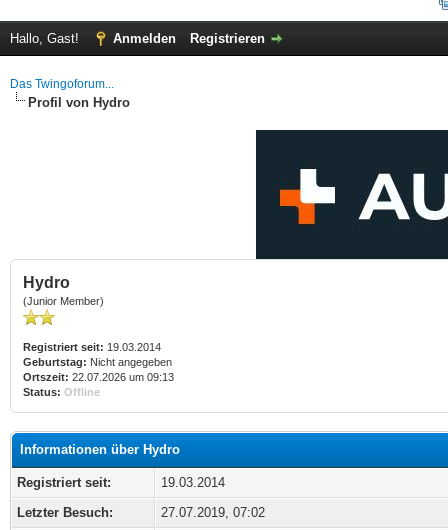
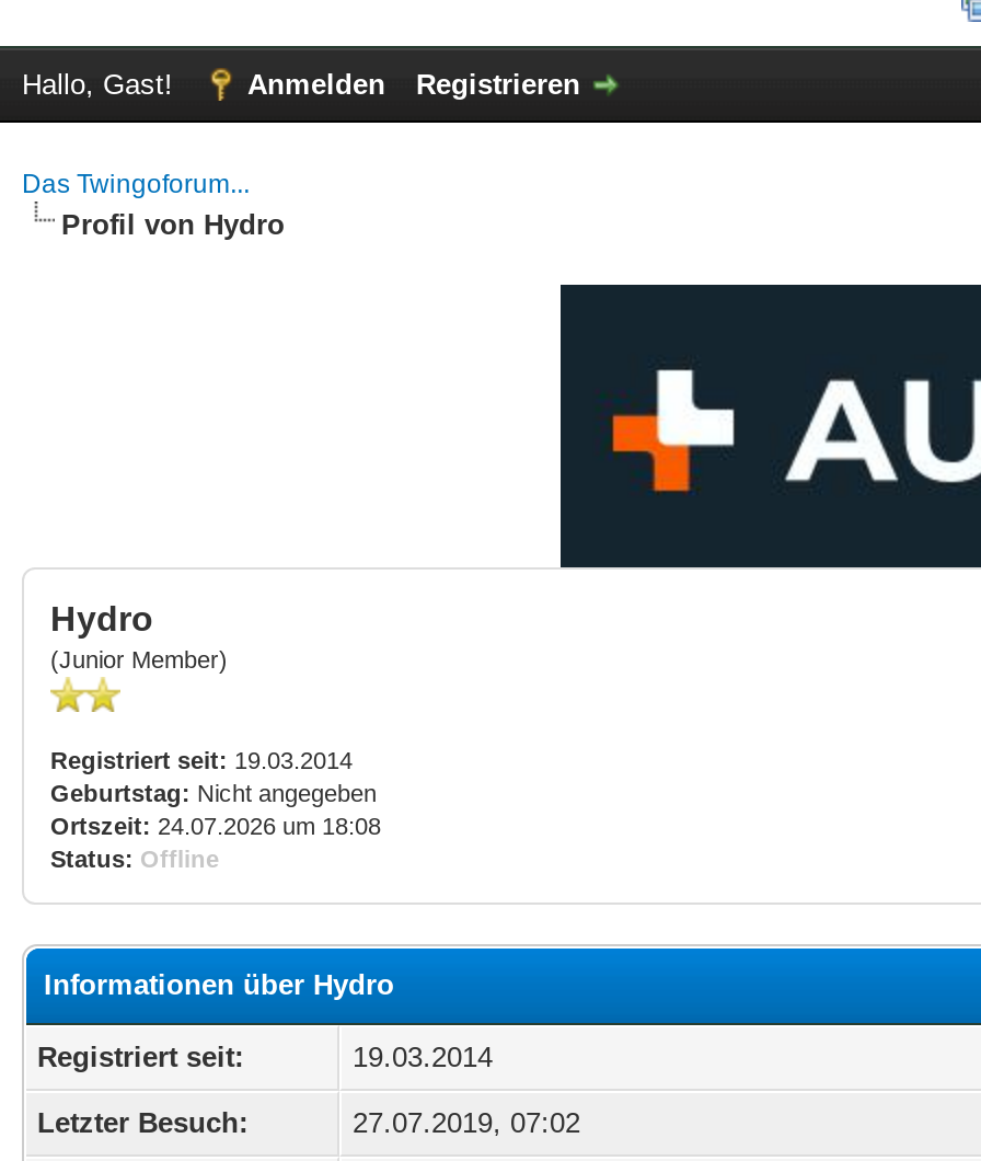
- Ortszeit: 22.07.2026 um 09:13
+ Ortszeit: 24.07.2026 um 18:08
